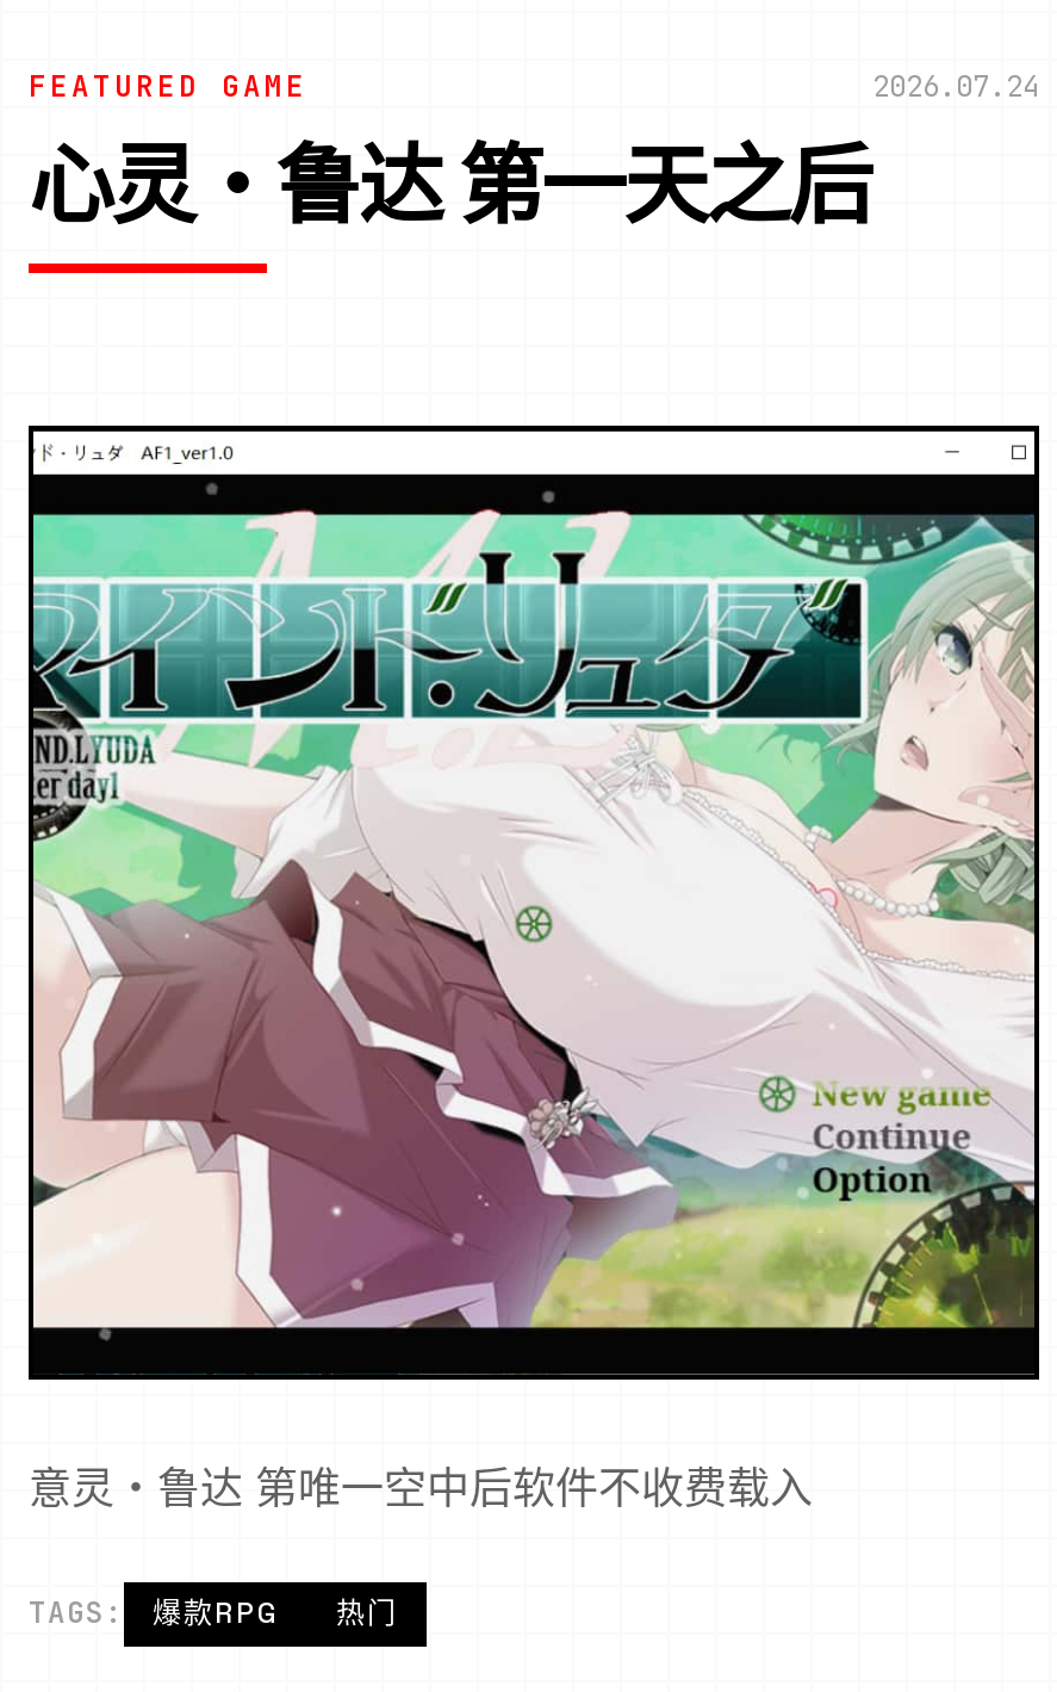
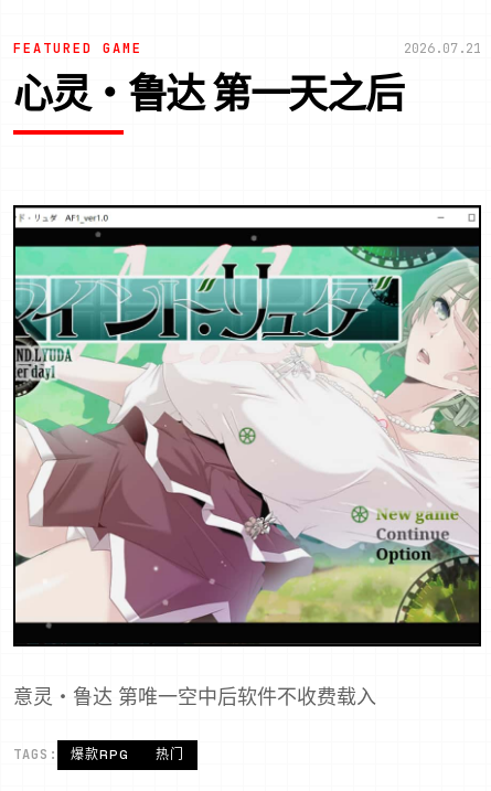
- 2026.07.24
+ 2026.07.21
